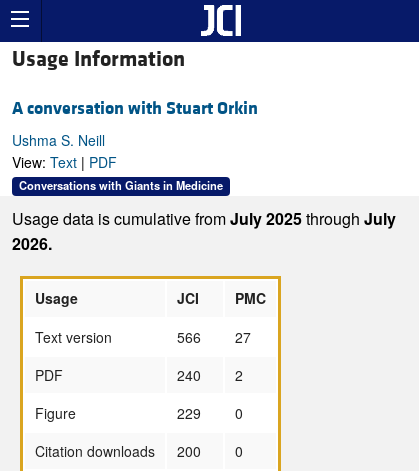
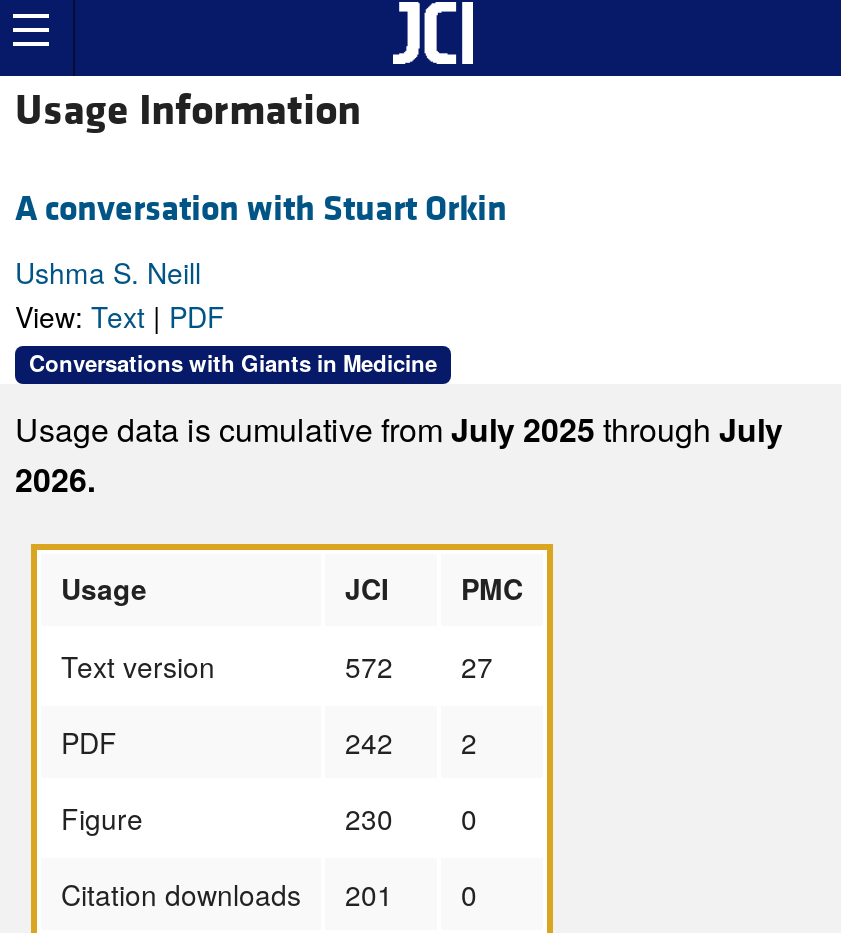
- 566 27
+ 572 27

- 240 2
+ 242 2

- 229 0
+ 230 0

- Citation downloads 200 0
+ Citation downloads 201 0
